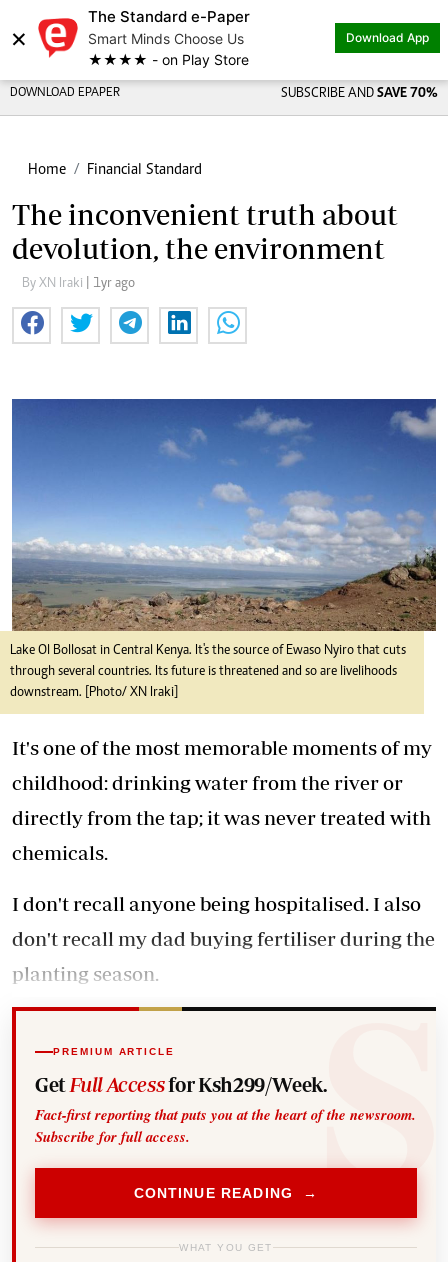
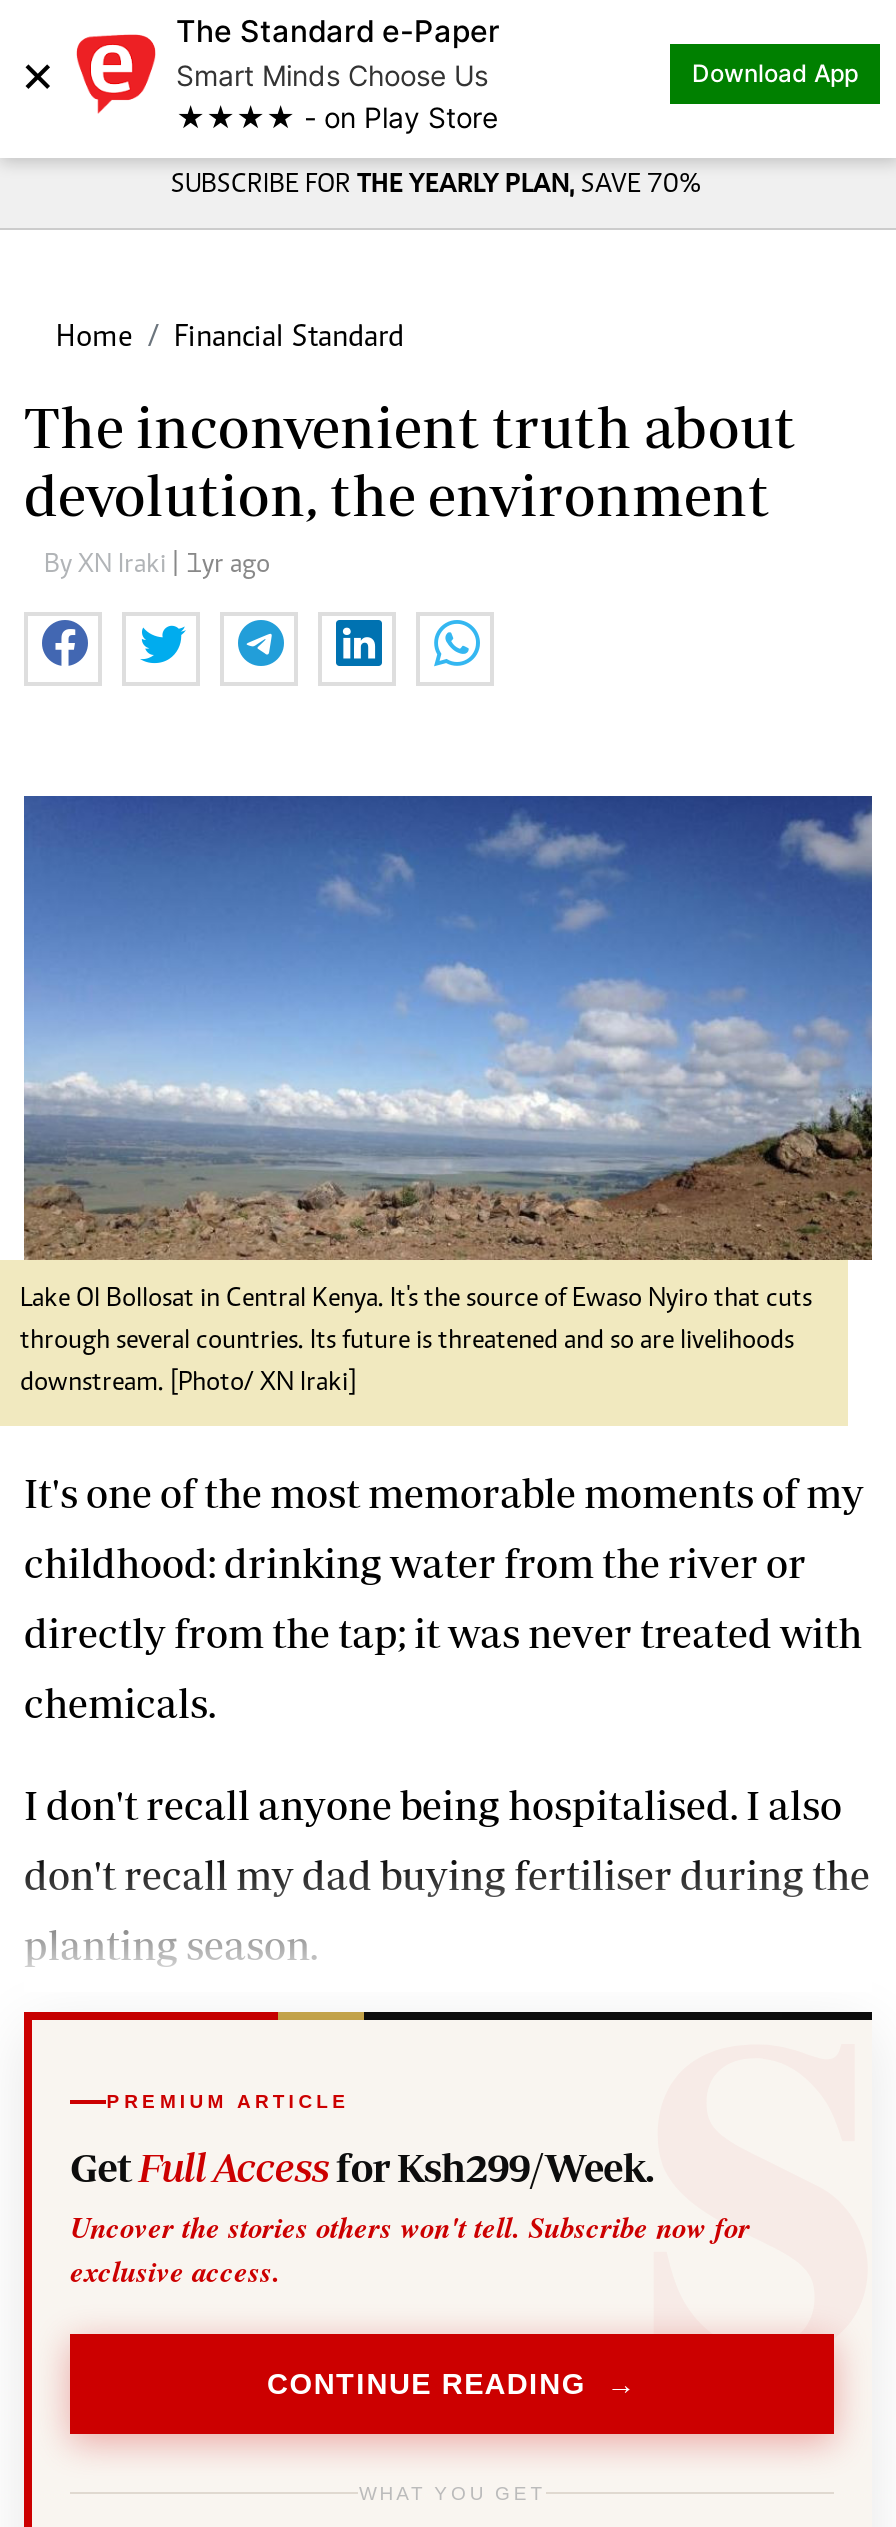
- DOWNLOAD EPAPER
- SUBSCRIBE AND SAVE 70%
+ SUBSCRIBE FOR THE YEARLY PLAN, SAVE 70%

- Fact-first reporting that puts you at the heart of the newsroom.
- Subscribe for full access.
+ Uncover the stories others won't tell. Subscribe now for
+ exclusive access.
